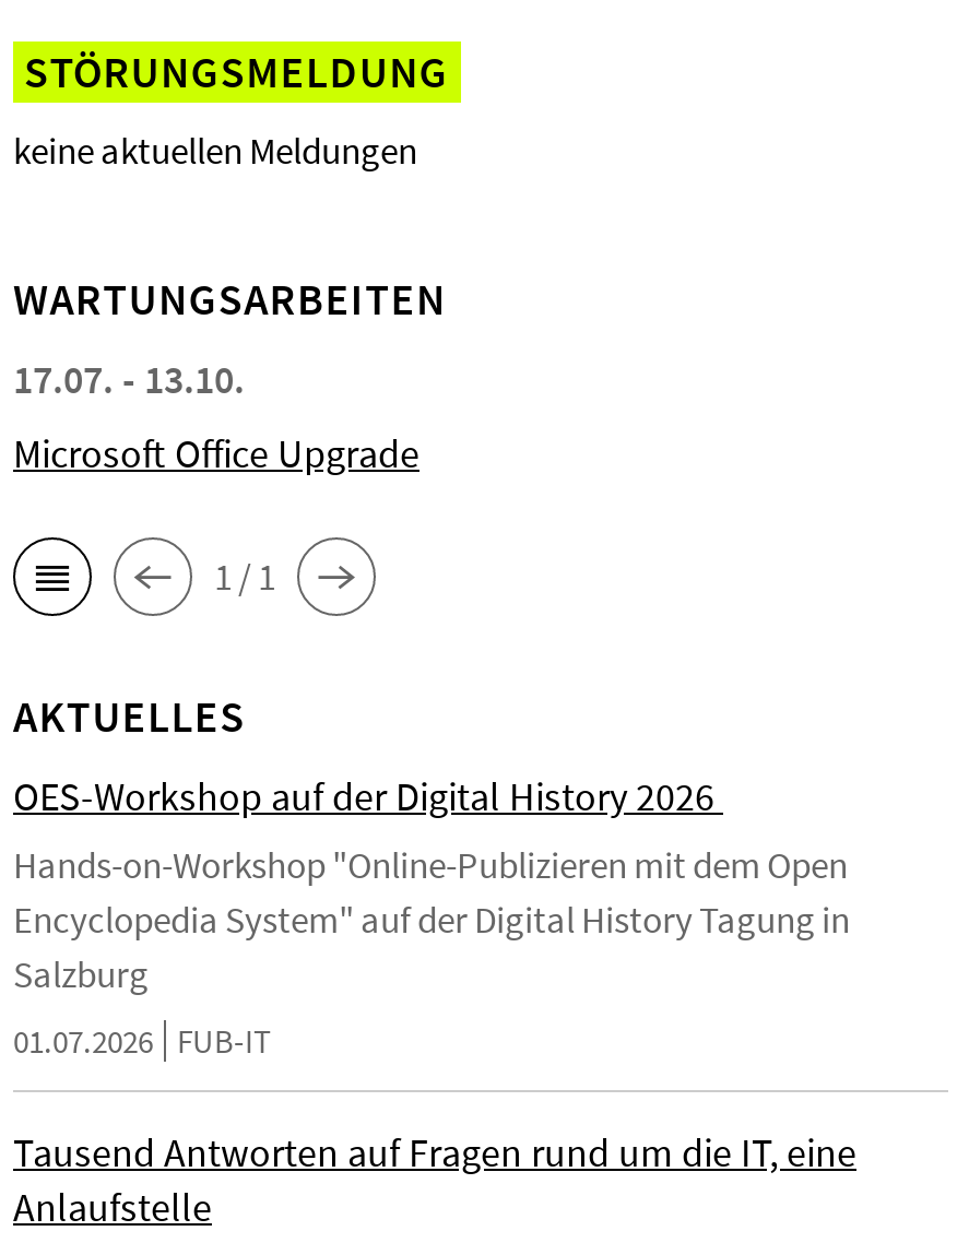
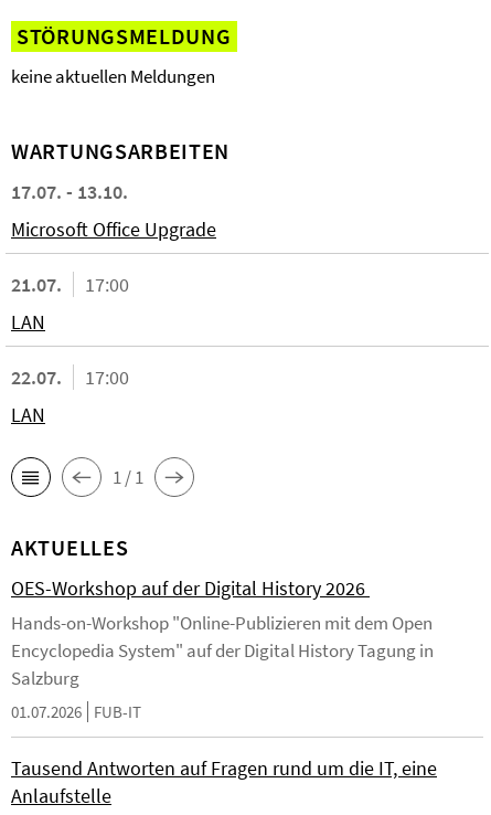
+ 21.07.
+ 17:00
+ LAN
+ 22.07.
+ 17:00
+ LAN
